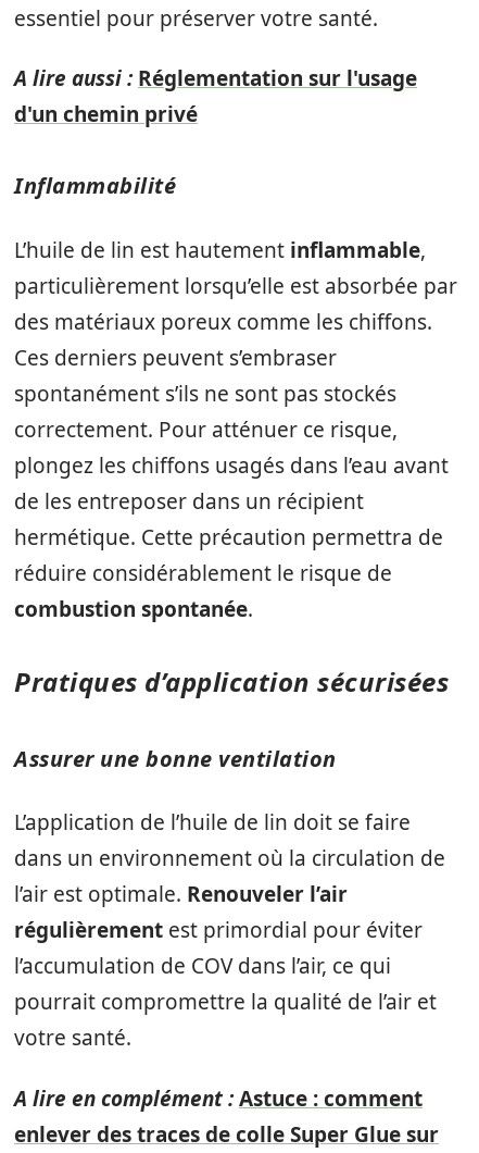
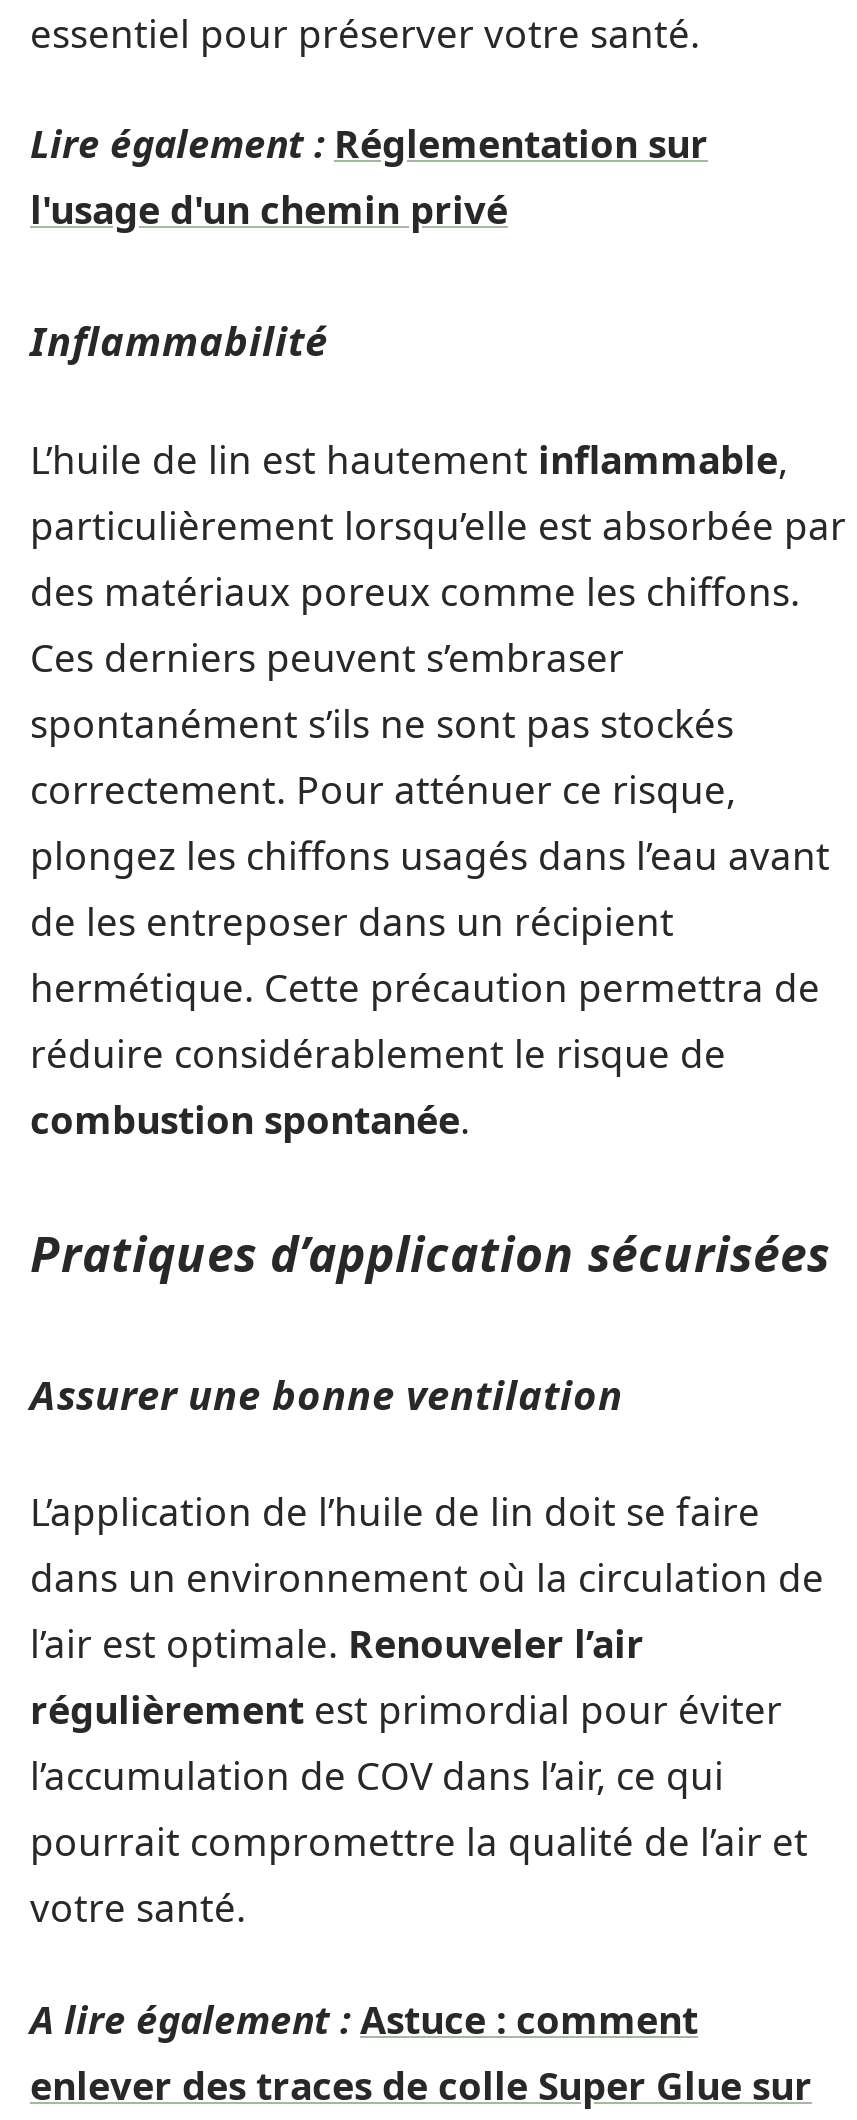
- A lire aussi : Réglementation sur l'usage
- d'un chemin privé
+ Lire également : Réglementation sur
+ l'usage d'un chemin privé

- A lire en complément : Astuce : comment
+ A lire également : Astuce : comment
